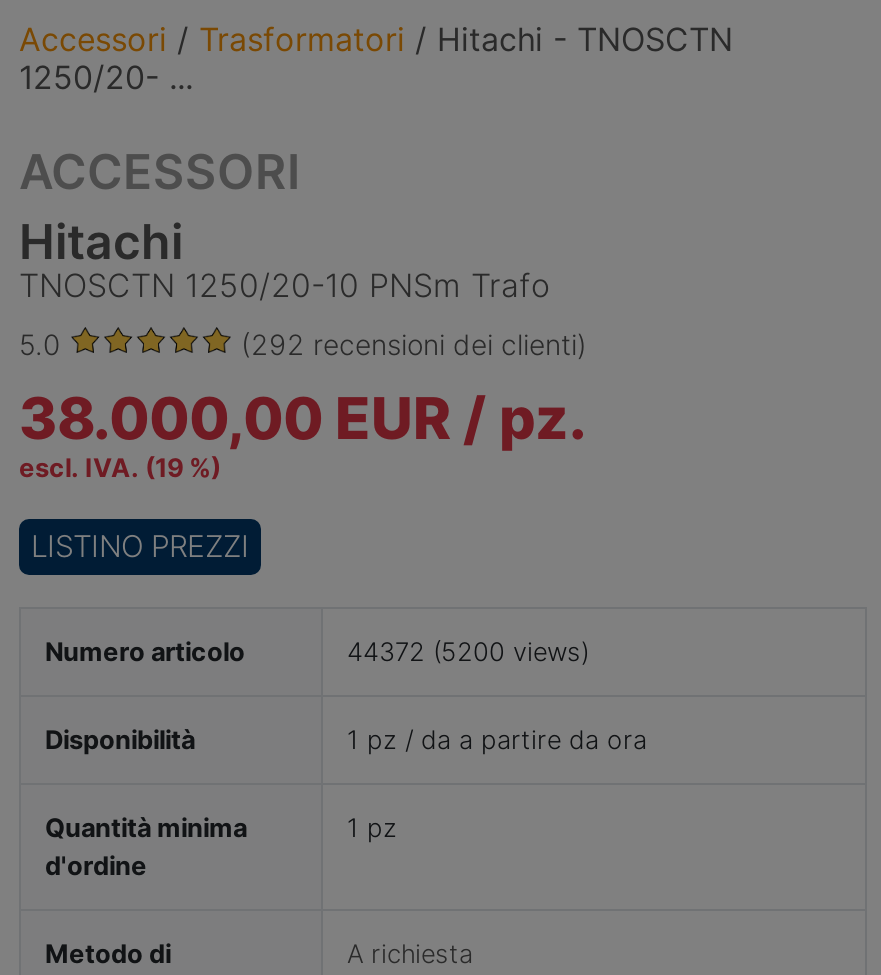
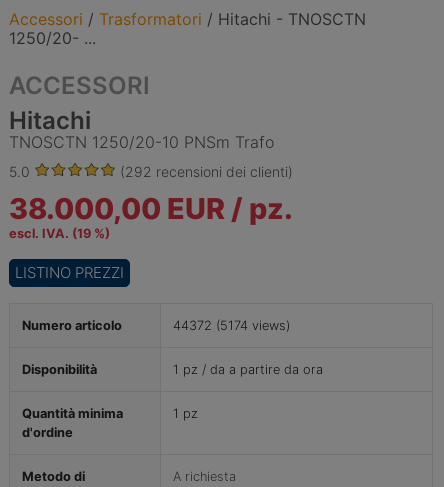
- 44372 (5200 views)
+ 44372 (5174 views)
